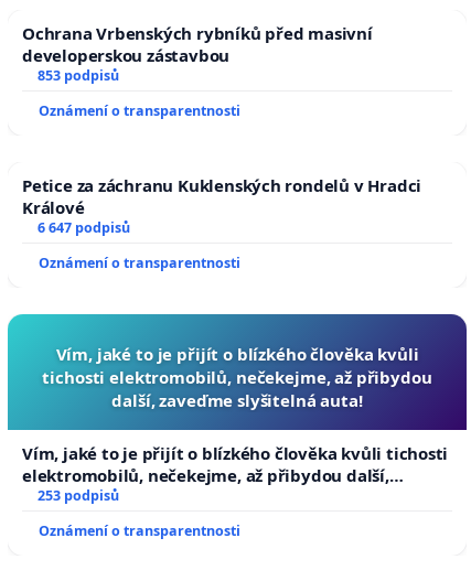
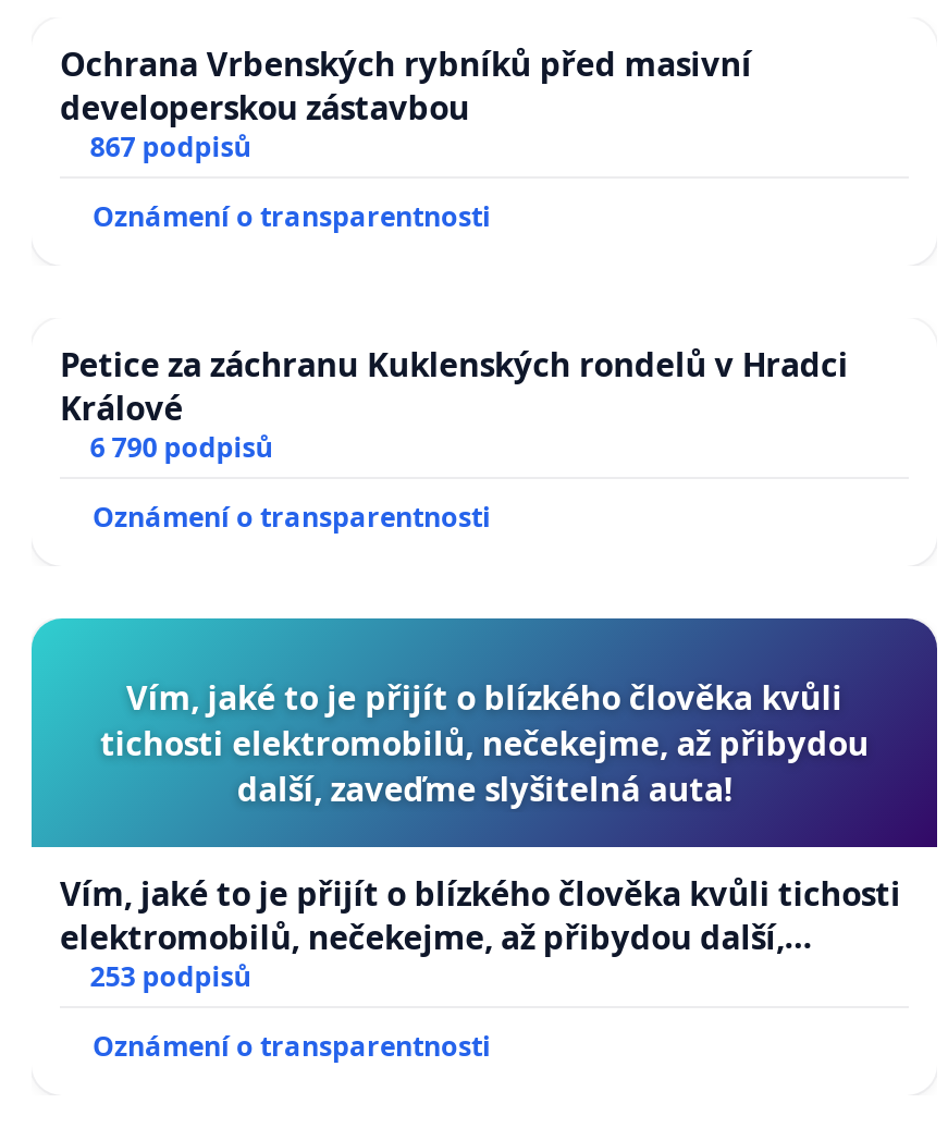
- 853 podpisů
+ 867 podpisů

- 6 647 podpisů
+ 6 790 podpisů
